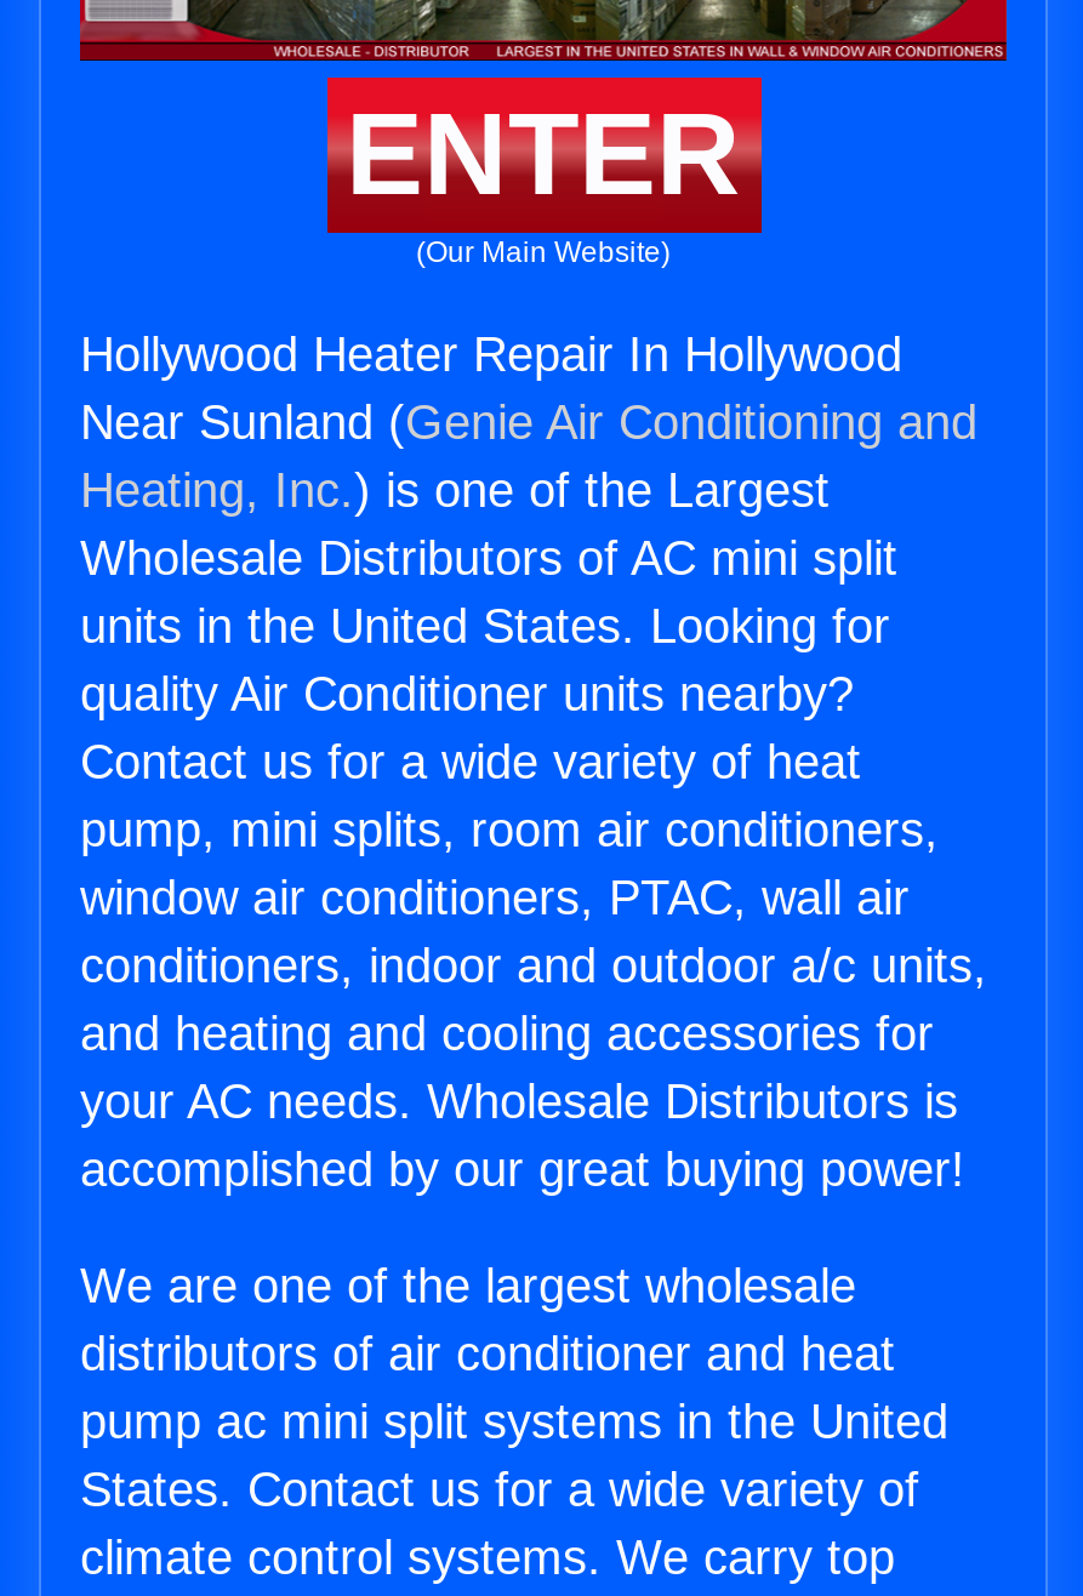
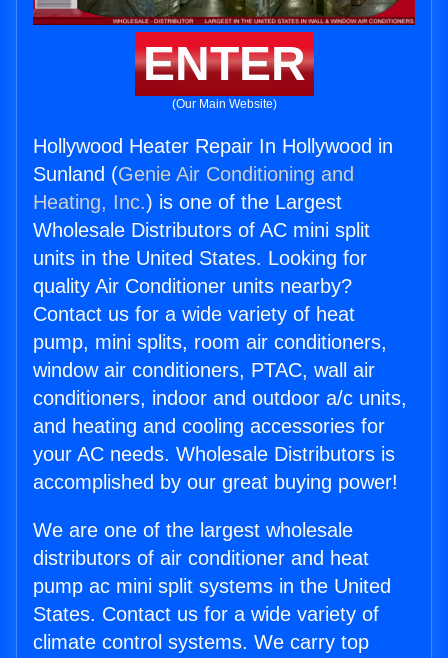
- Hollywood Heater Repair In Hollywood
- Near Sunland (Genie Air Conditioning and
+ Hollywood Heater Repair In Hollywood in
+ Sunland (Genie Air Conditioning and
